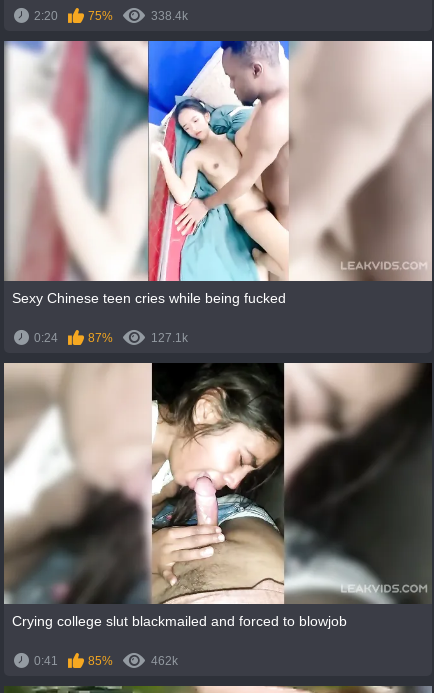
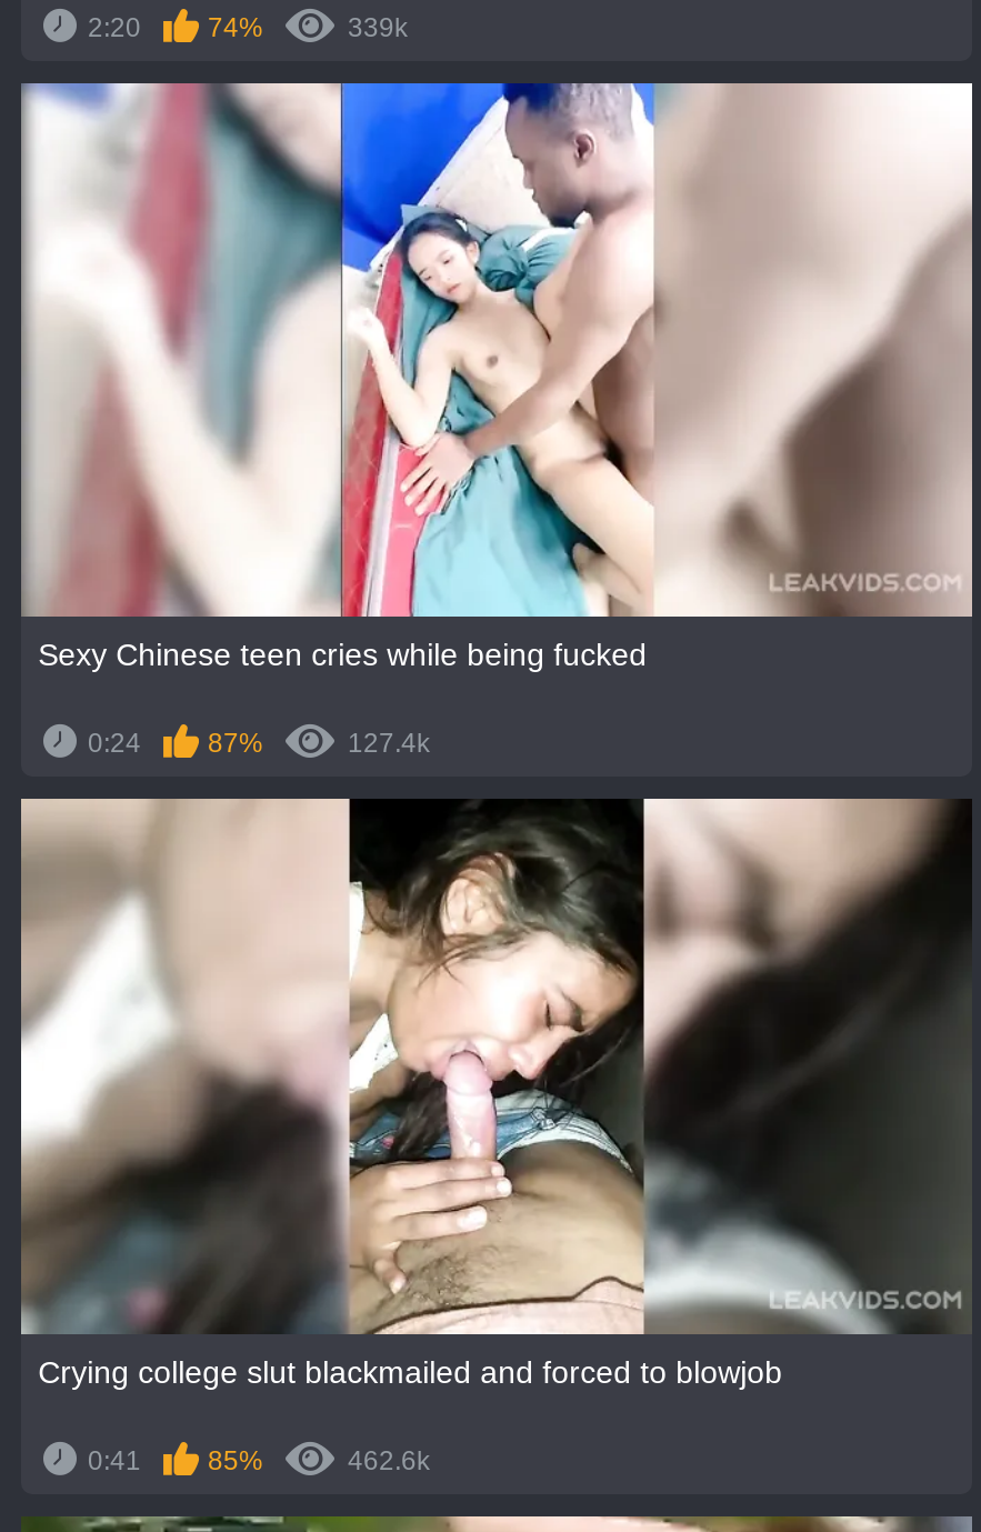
- 75%
- 338.4k
+ 74%
+ 339k

- 127.1k
+ 127.4k

- 462k
+ 462.6k
